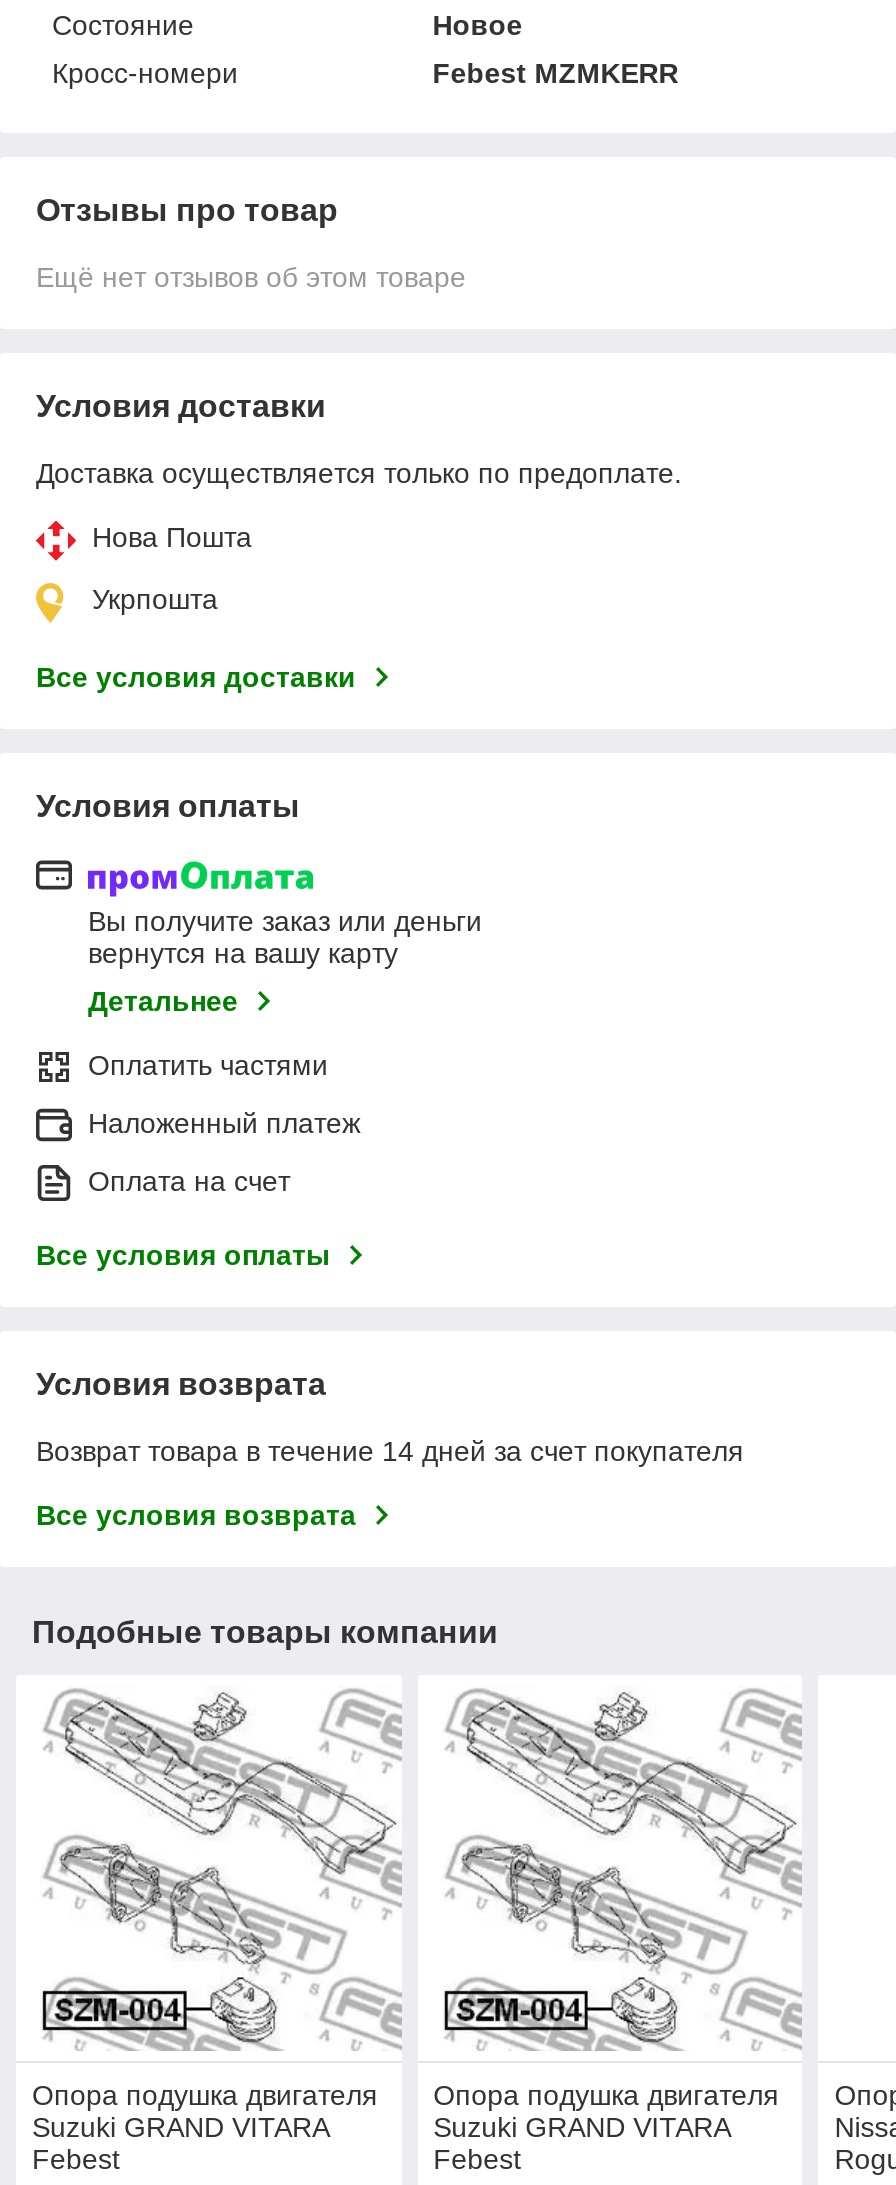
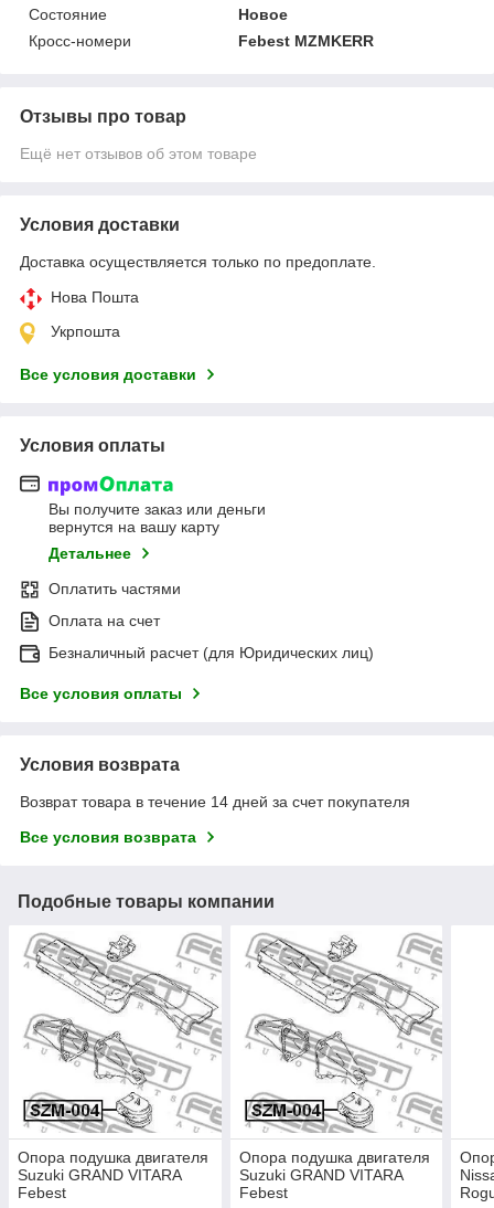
- Наложенный платеж

moved up: Оплата на счет

+ Безналичный расчет (для Юридических лиц)
